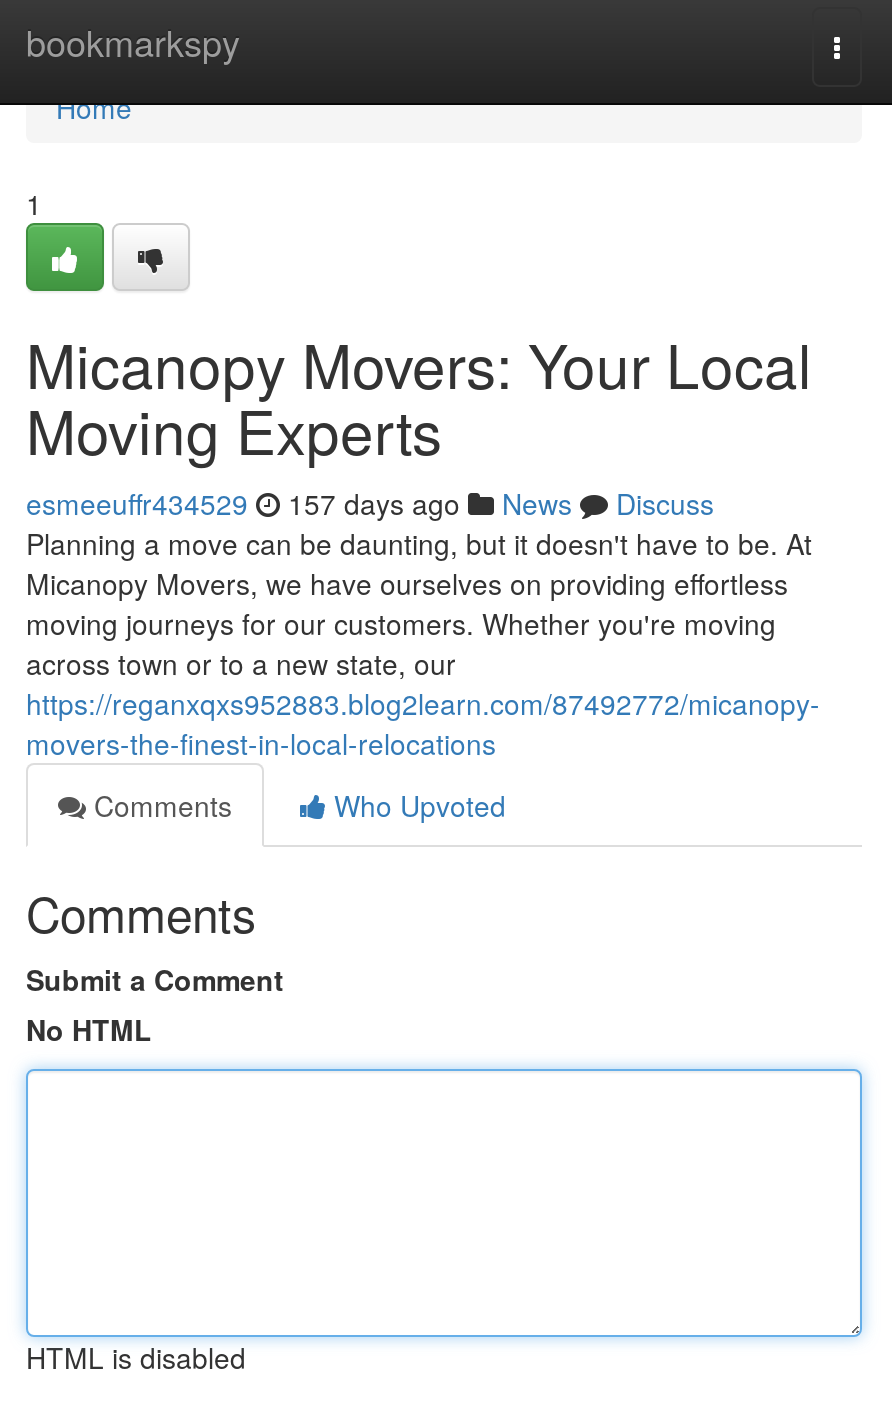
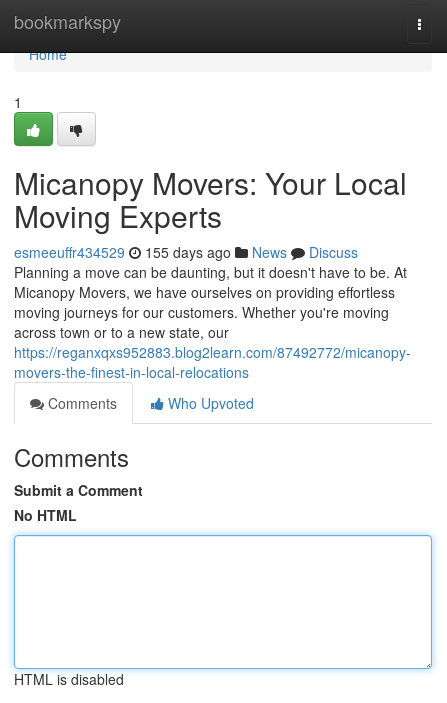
- esmeeuffr434529 157 days ago News Discuss
+ esmeeuffr434529 155 days ago News Discuss
